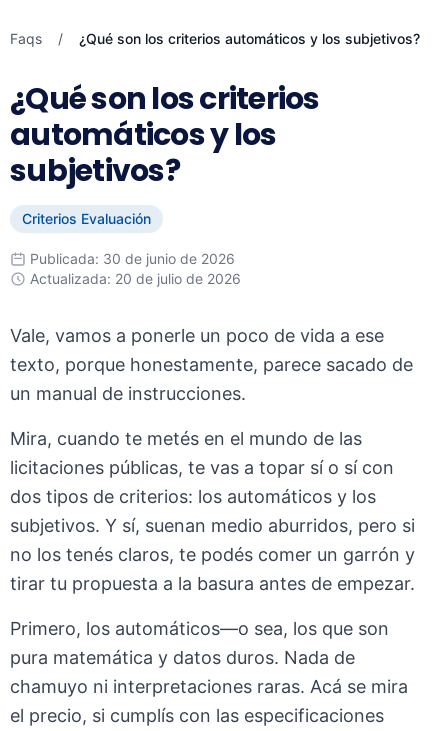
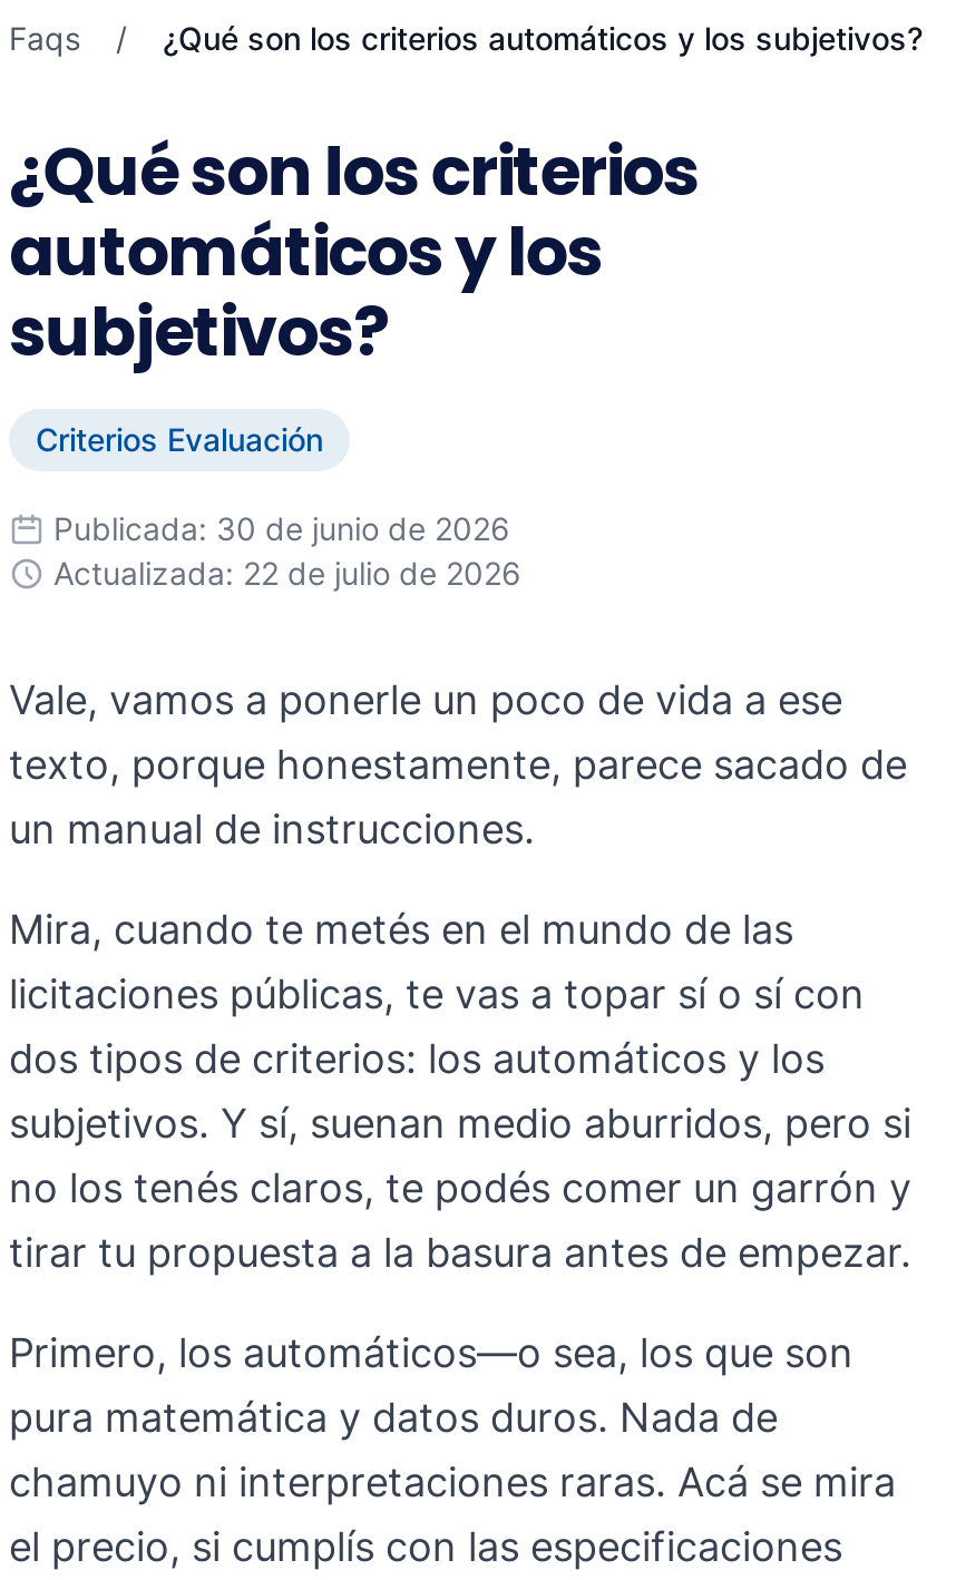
- Actualizada: 20 de julio de 2026
+ Actualizada: 22 de julio de 2026
